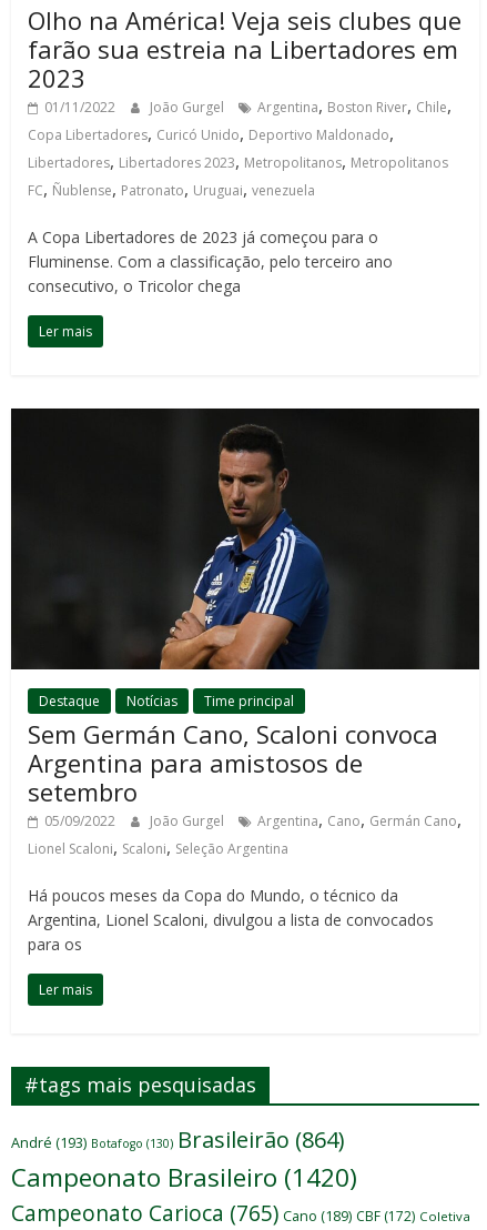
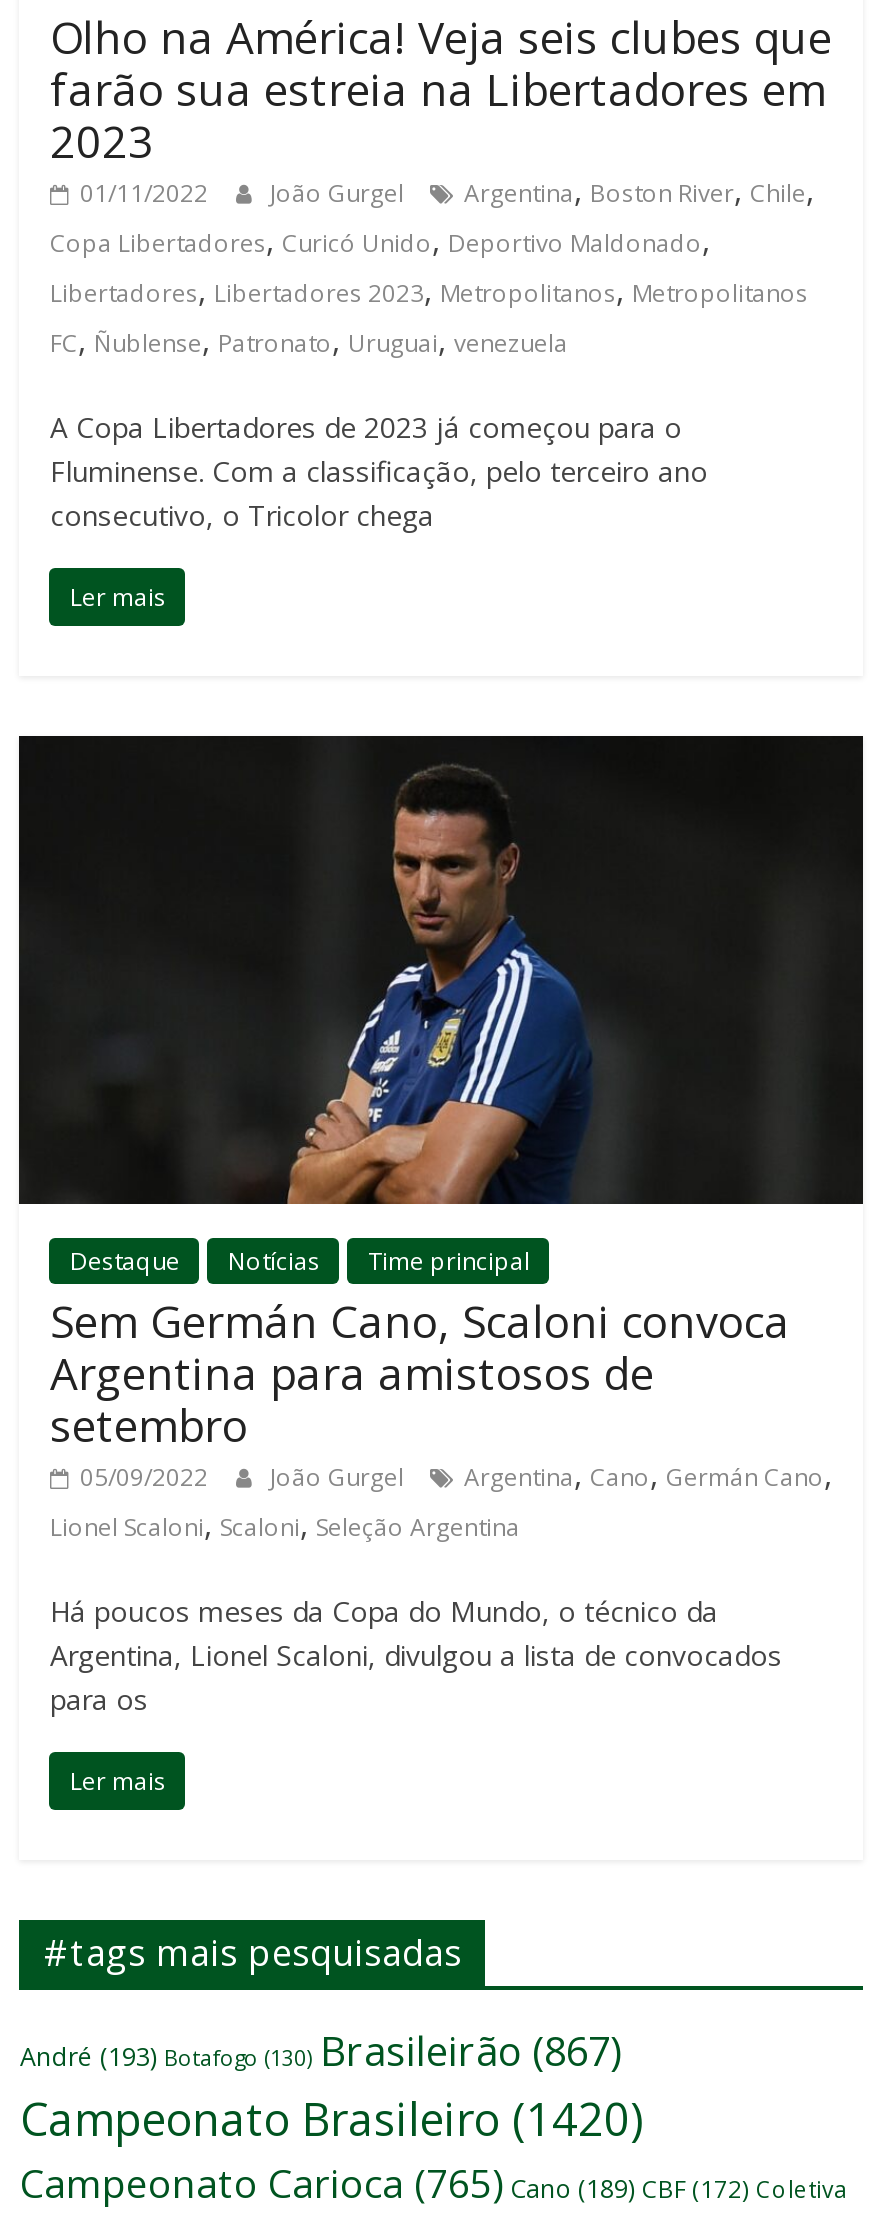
- André (193) Botafogo(130) Brasileirão (864)
+ André (193) Botafogo(130) Brasileirão (867)
